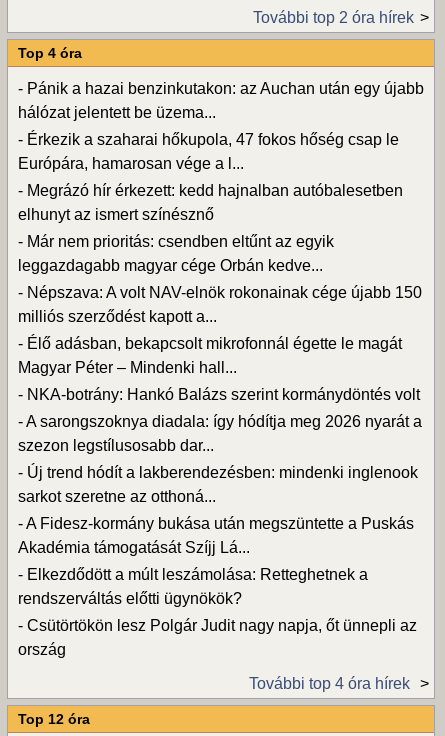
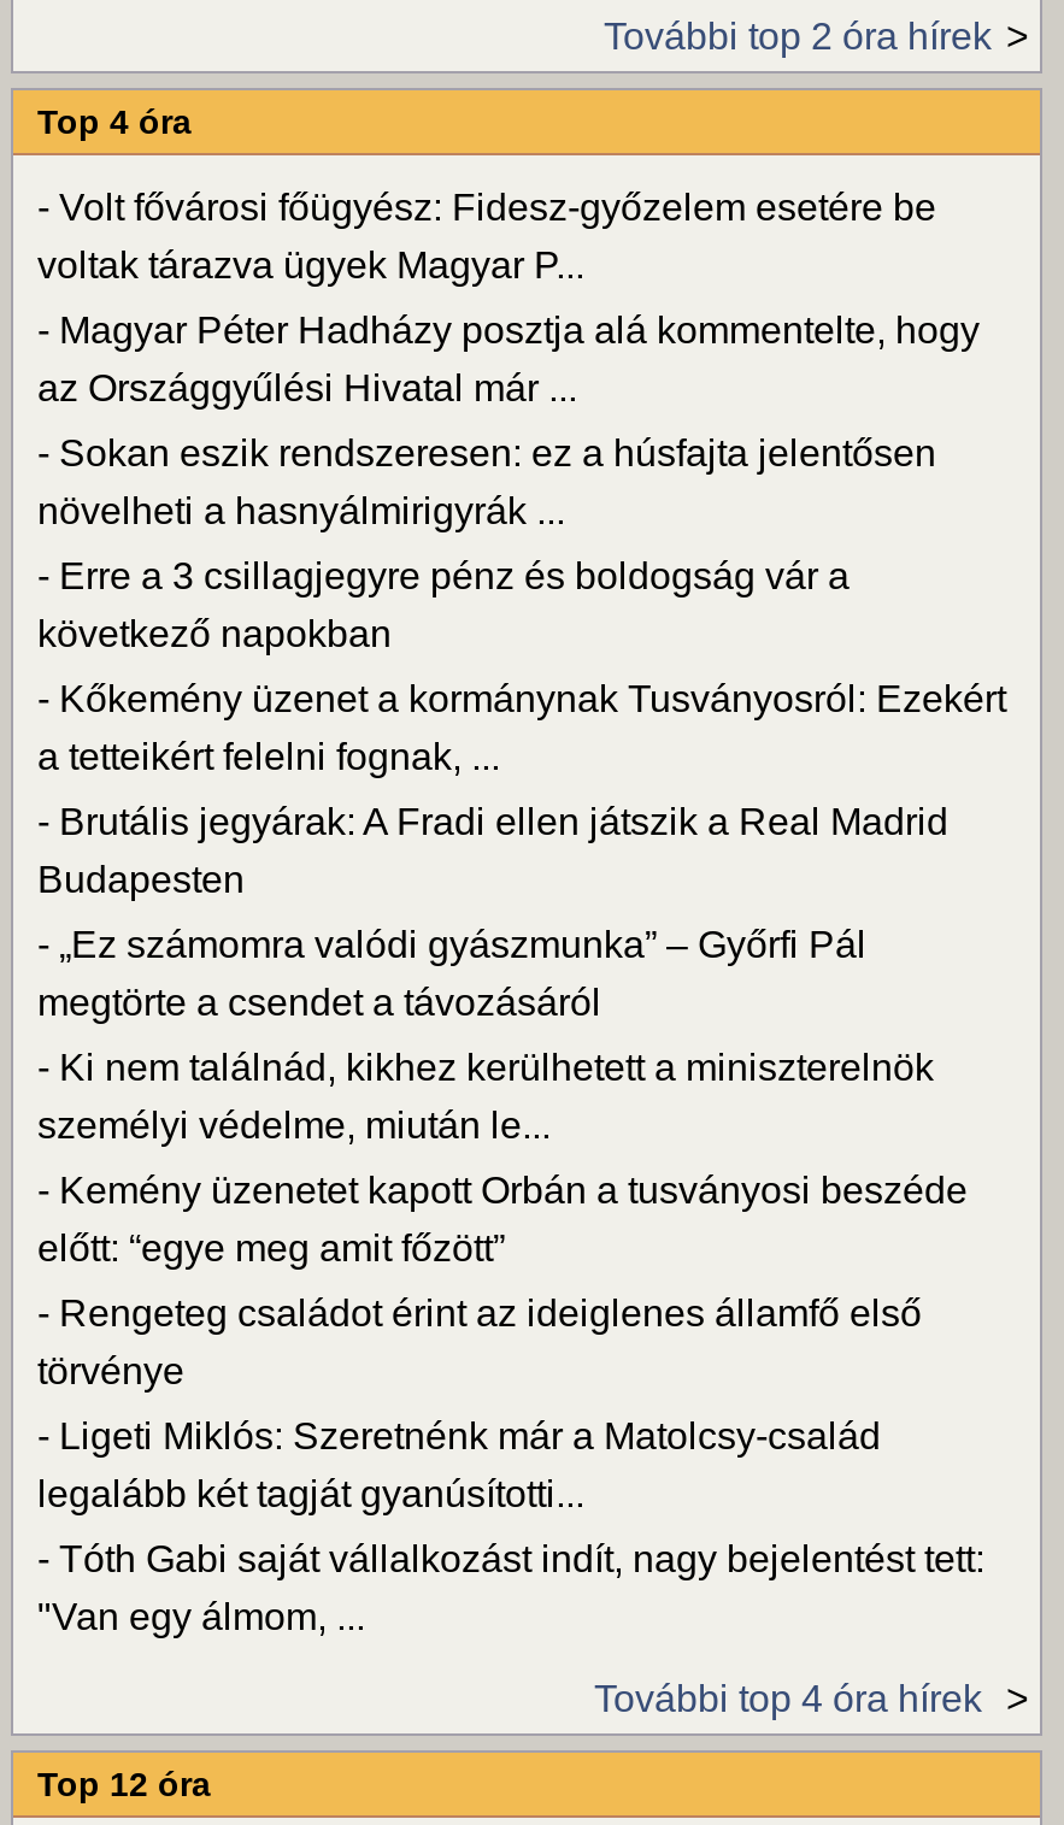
- - Pánik a hazai benzinkutakon: az Auchan után egy újabb
- hálózat jelentett be üzema...
+ - Volt fővárosi főügyész: Fidesz-győzelem esetére be
+ voltak tárazva ügyek Magyar P...

- - Érkezik a szaharai hőkupola, 47 fokos hőség csap le
- Európára, hamarosan vége a l...
+ - Magyar Péter Hadházy posztja alá kommentelte, hogy
+ az Országgyűlési Hivatal már ...

- - Megrázó hír érkezett: kedd hajnalban autóbalesetben
- elhunyt az ismert színésznő
+ - Sokan eszik rendszeresen: ez a húsfajta jelentősen
+ növelheti a hasnyálmirigyrák ...

- - Már nem prioritás: csendben eltűnt az egyik
- leggazdagabb magyar cége Orbán kedve...
+ - Erre a 3 csillagjegyre pénz és boldogság vár a
+ következő napokban

- - Népszava: A volt NAV-elnök rokonainak cége újabb 150
- milliós szerződést kapott a...
+ - Kőkemény üzenet a kormánynak Tusványosról: Ezekért
+ a tetteikért felelni fognak, ...

- - Élő adásban, bekapcsolt mikrofonnál égette le magát
- Magyar Péter – Mindenki hall...
+ - Brutális jegyárak: A Fradi ellen játszik a Real Madrid
+ Budapesten

- - NKA-botrány: Hankó Balázs szerint kormánydöntés volt
+ - „Ez számomra valódi gyászmunka” – Győrfi Pál
+ megtörte a csendet a távozásáról

- - A sarongszoknya diadala: így hódítja meg 2026 nyarát a
- szezon legstílusosabb dar...
+ - Ki nem találnád, kikhez kerülhetett a miniszterelnök
+ személyi védelme, miután le...

- - Új trend hódít a lakberendezésben: mindenki inglenook
- sarkot szeretne az otthoná...
+ - Kemény üzenetet kapott Orbán a tusványosi beszéde
+ előtt: “egye meg amit főzött”

- - A Fidesz-kormány bukása után megszüntette a Puskás
- Akadémia támogatását Szíjj Lá...
+ - Rengeteg családot érint az ideiglenes államfő első
+ törvénye

- - Elkezdődött a múlt leszámolása: Retteghetnek a
- rendszerváltás előtti ügynökök?
+ - Ligeti Miklós: Szeretnénk már a Matolcsy-család
+ legalább két tagját gyanúsítotti...

- - Csütörtökön lesz Polgár Judit nagy napja, őt ünnepli az
- ország
+ - Tóth Gabi saját vállalkozást indít, nagy bejelentést tett:
+ "Van egy álmom, ...
